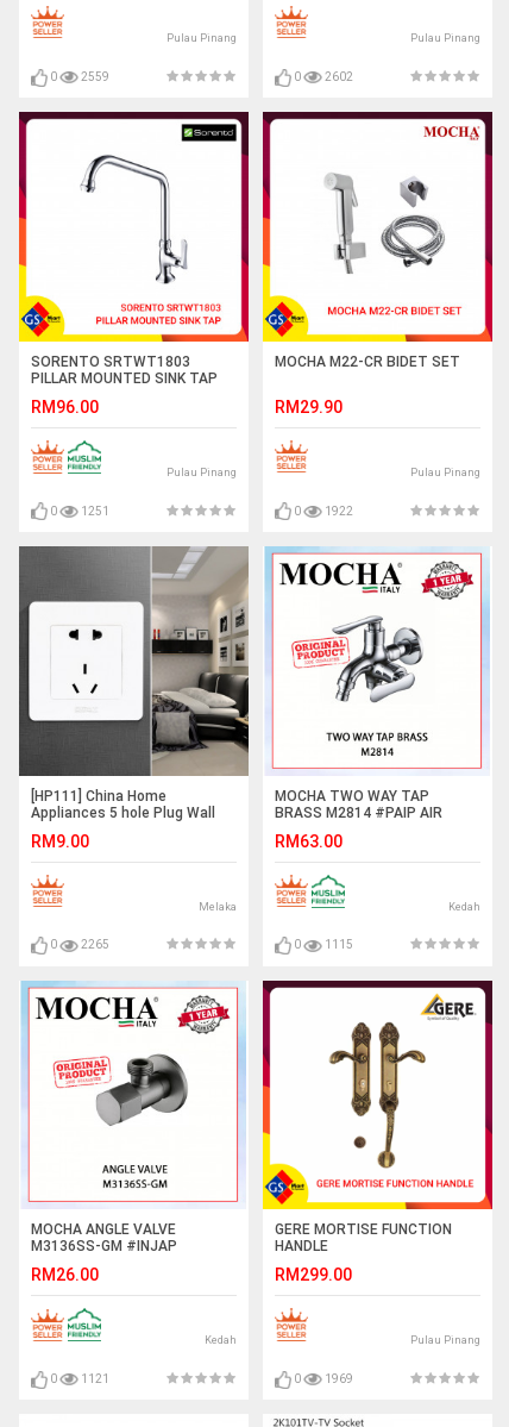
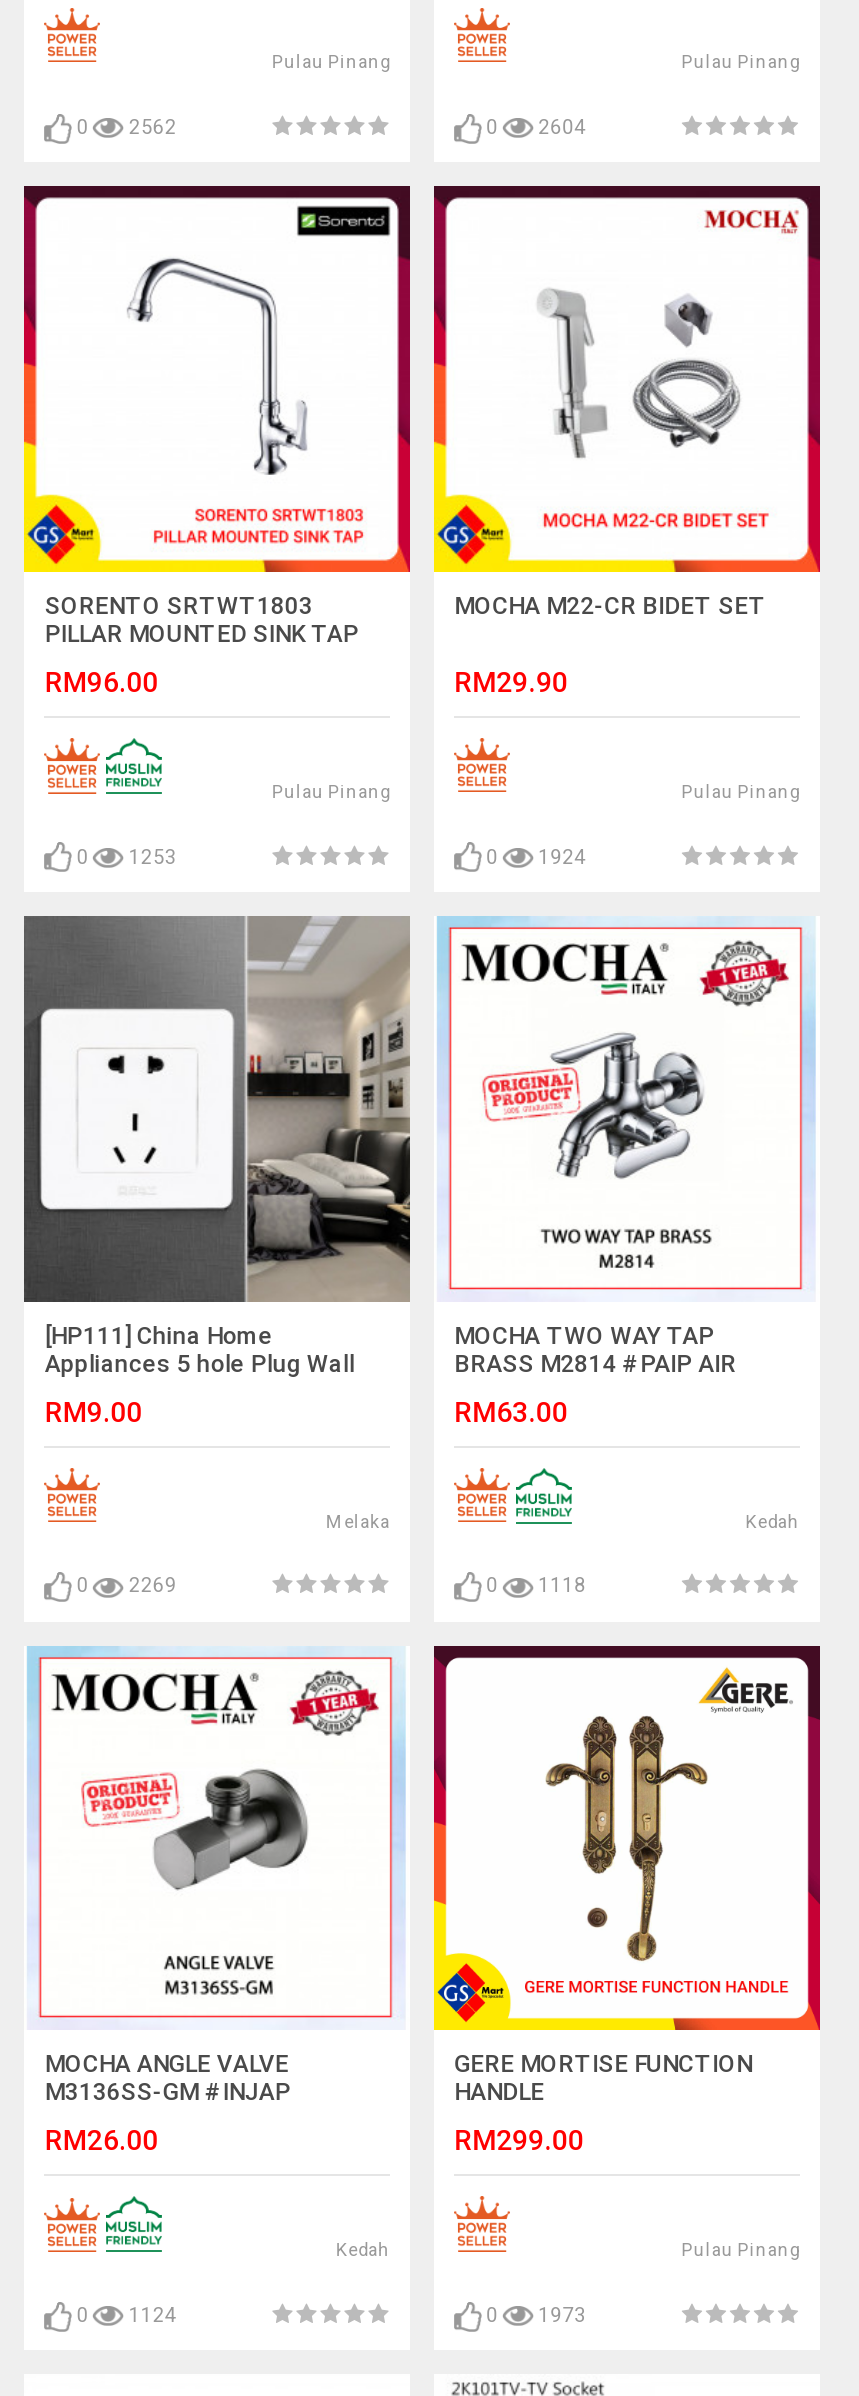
- 0 2559
+ 0 2562

- 0 2602
+ 0 2604

- 0 1251
+ 0 1253

- 0 1922
+ 0 1924

- 0 2265
+ 0 2269

- 0 1115
+ 0 1118

- 0 1121
+ 0 1124

- 0 1969
+ 0 1973
